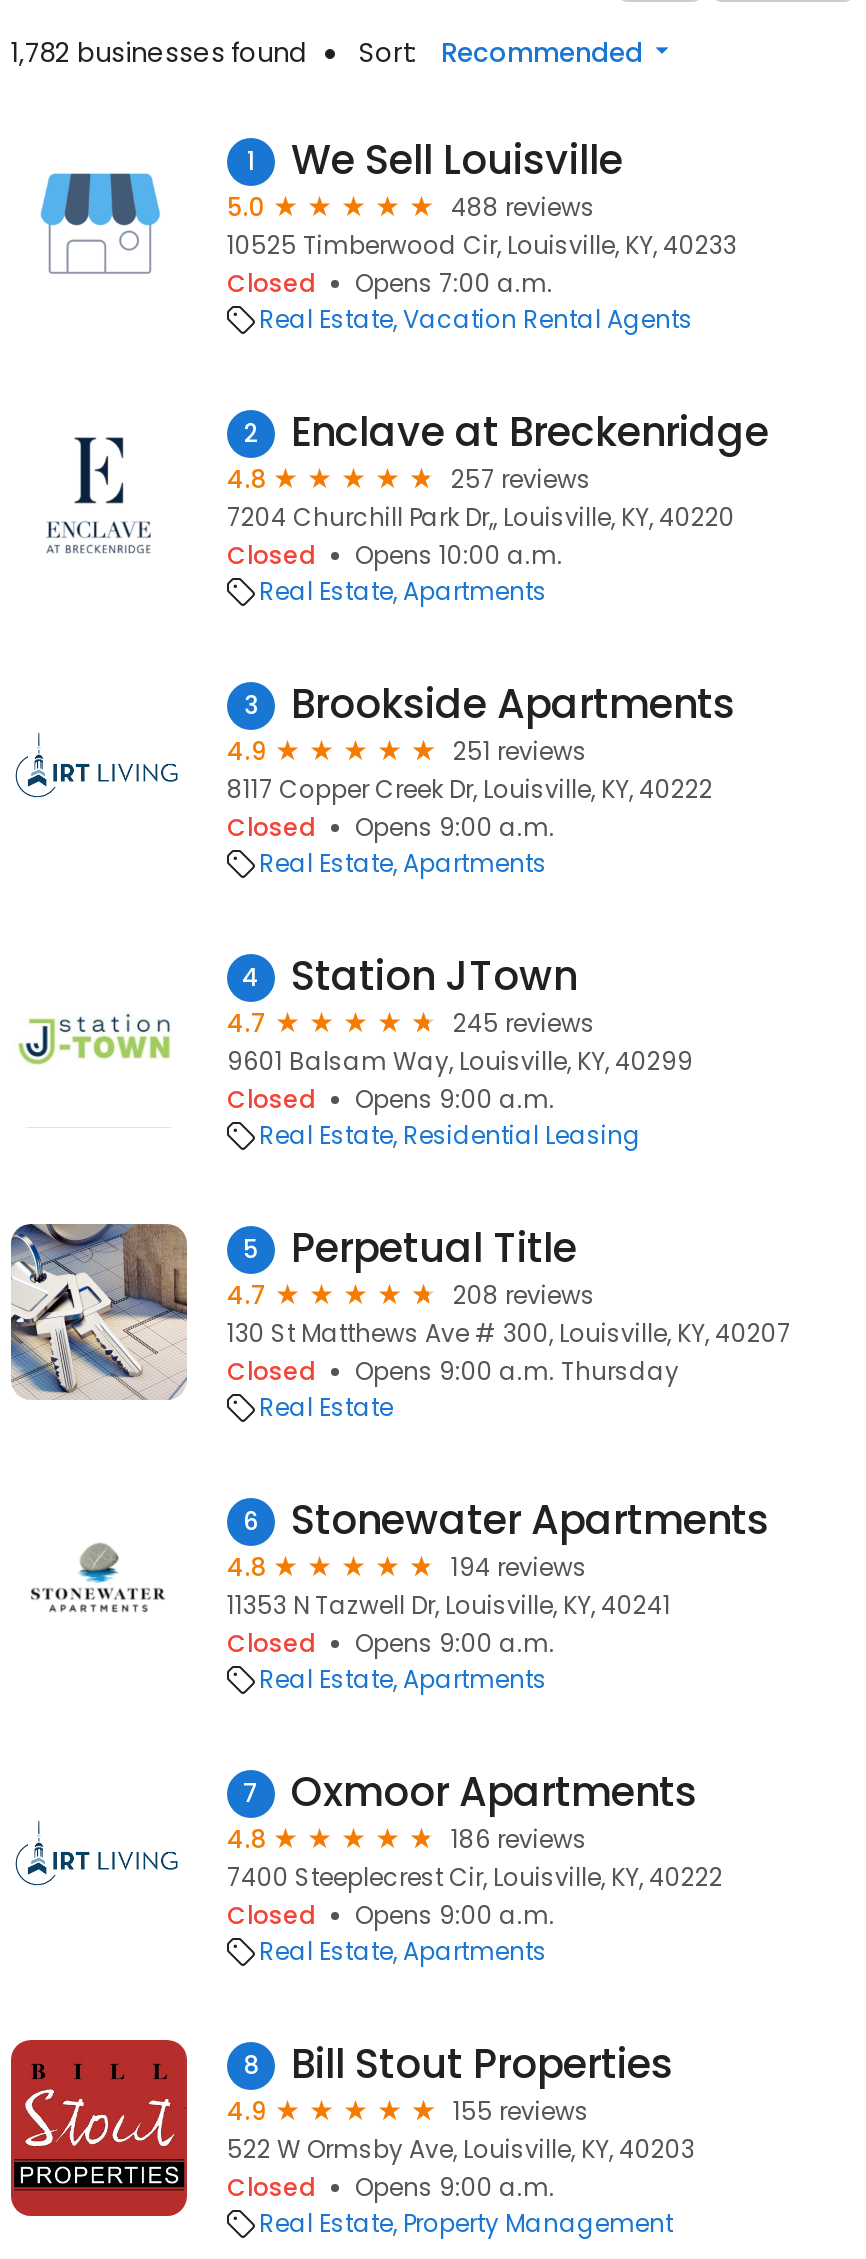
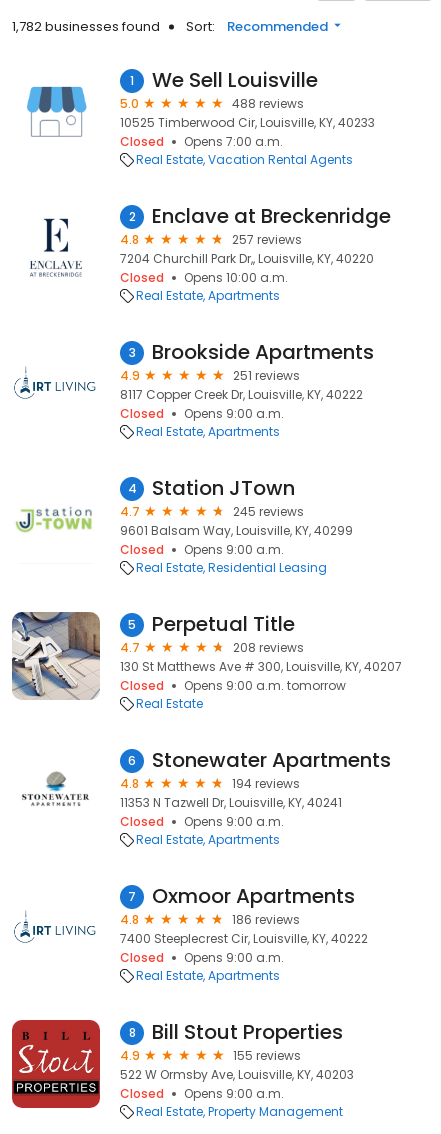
- Opens 9:00 a.m. Thursday
+ Opens 9:00 a.m. tomorrow
